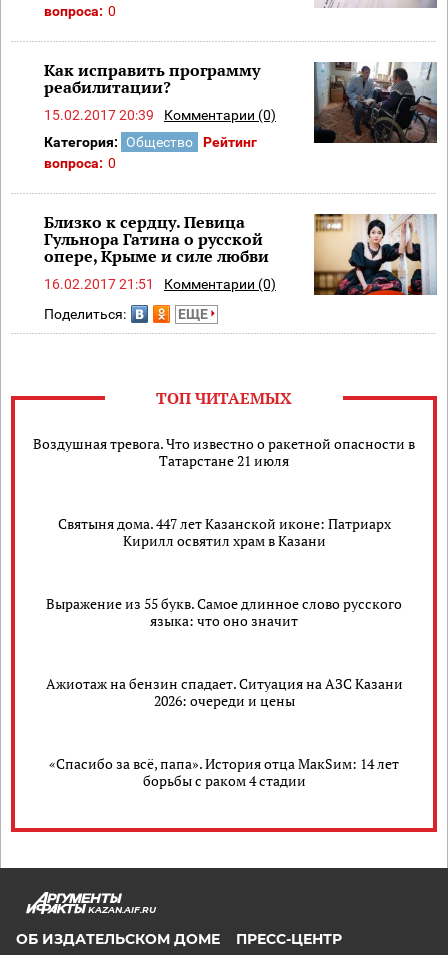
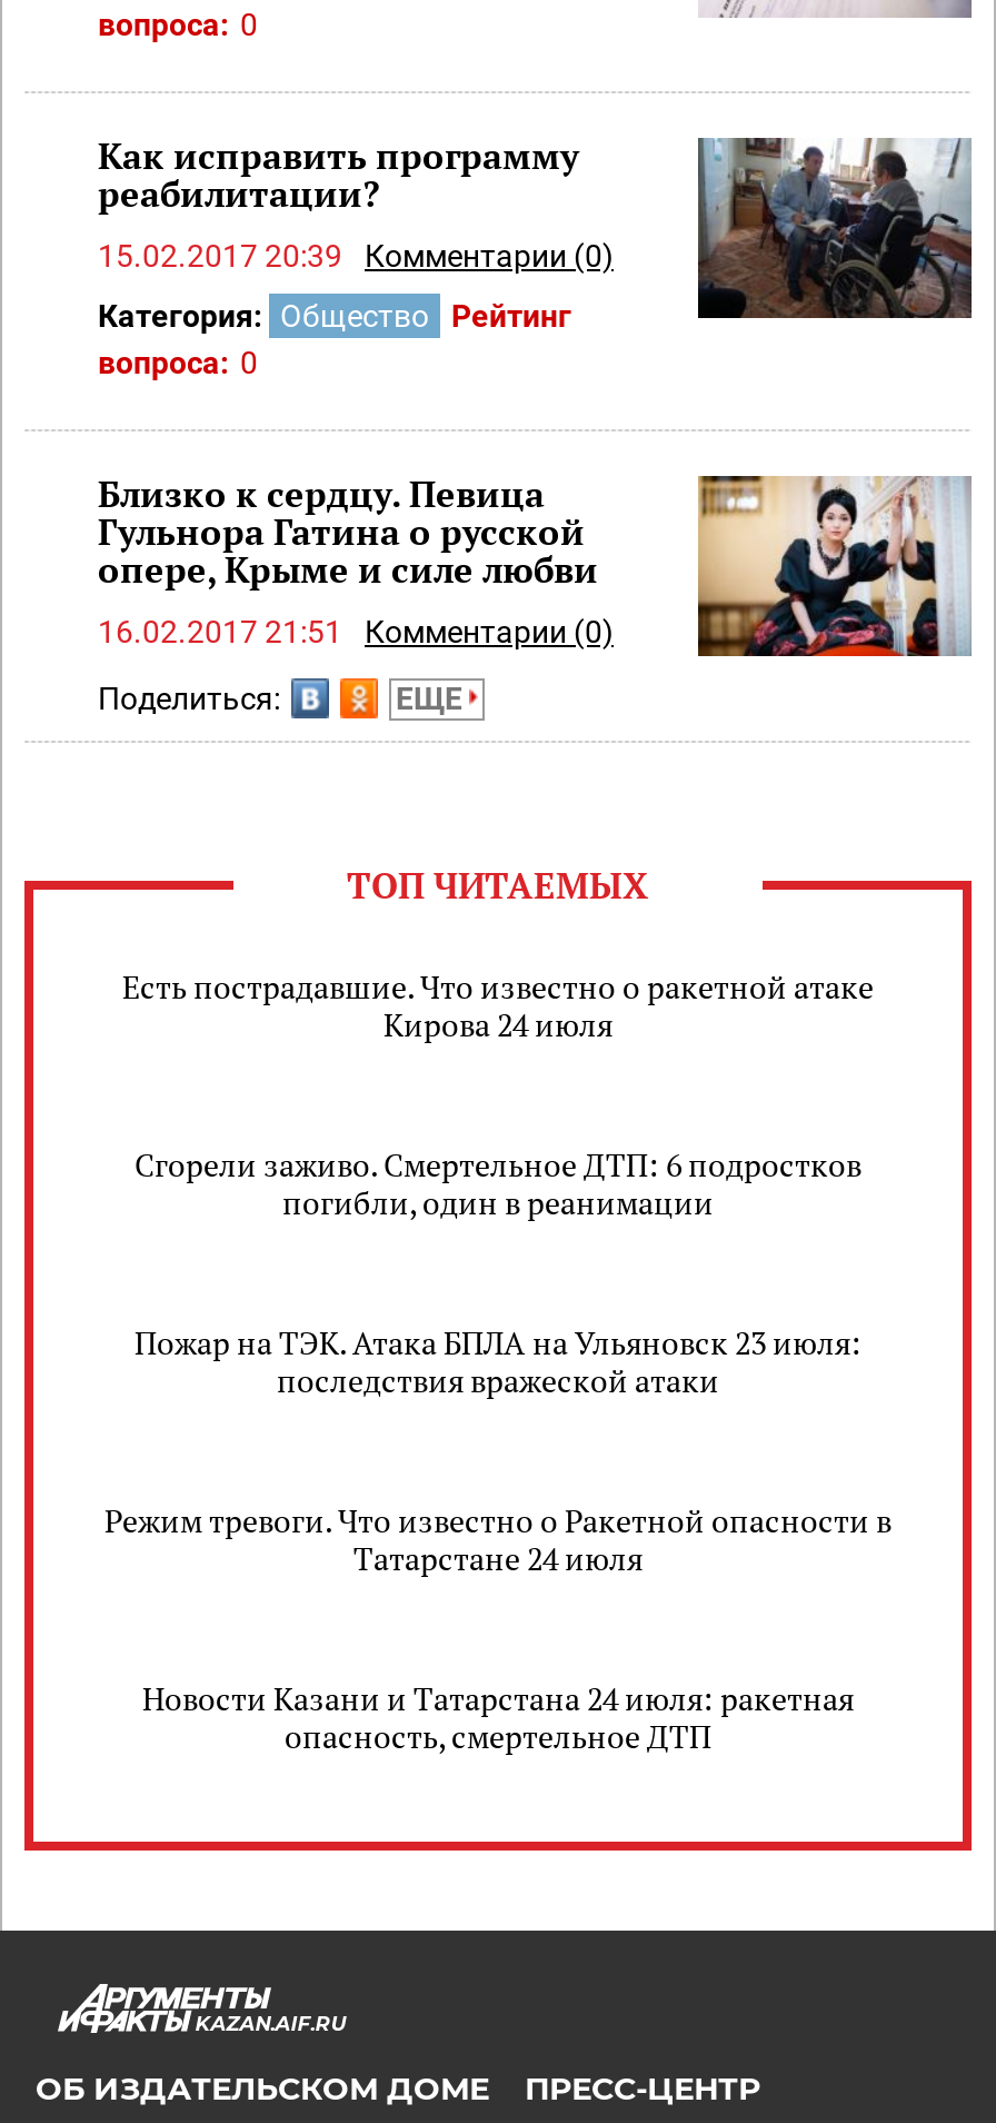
- Воздушная тревога. Что известно о ракетной опасности в
- Татарстане 21 июля
+ Есть пострадавшие. Что известно о ракетной атаке
+ Кирова 24 июля

- Святыня дома. 447 лет Казанской иконе: Патриарх
- Кирилл освятил храм в Казани
+ Сгорели заживо. Смертельное ДТП: 6 подростков
+ погибли, один в реанимации

- Выражение из 55 букв. Самое длинное слово русского
- языка: что оно значит
+ Пожар на ТЭК. Атака БПЛА на Ульяновск 23 июля:
+ последствия вражеской атаки

- Ажиотаж на бензин спадает. Ситуация на АЗС Казани
- 2026: очереди и цены
+ Режим тревоги. Что известно о Ракетной опасности в
+ Татарстане 24 июля

- «Спасибо за всё, папа». История отца МакSим: 14 лет
- борьбы с раком 4 стадии
+ Новости Казани и Татарстана 24 июля: ракетная
+ опасность, смертельное ДТП
